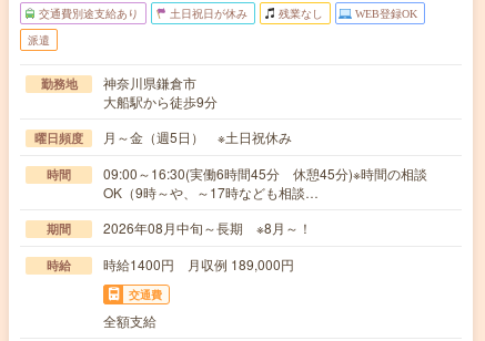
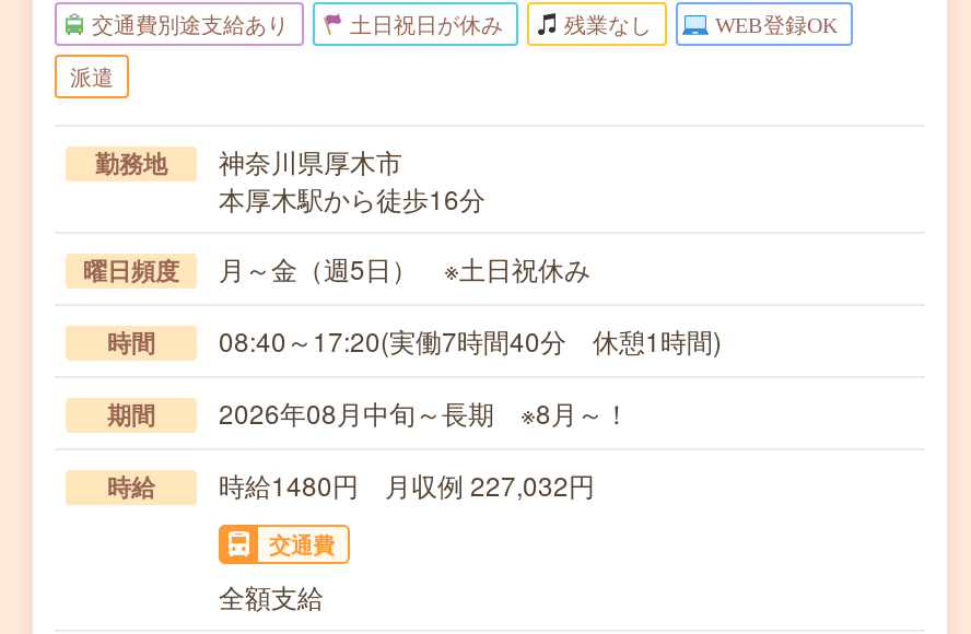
- 神奈川県鎌倉市
- 大船駅から徒歩9分
+ 神奈川県厚木市
+ 本厚木駅から徒歩16分

- 09:00～16:30(実働6時間45分 休憩45分)※時間の相談
- OK（9時～や、～17時なども相談…
+ 08:40～17:20(実働7時間40分 休憩1時間)

- 時給1400円 月収例 189,000円
+ 時給1480円 月収例 227,032円
